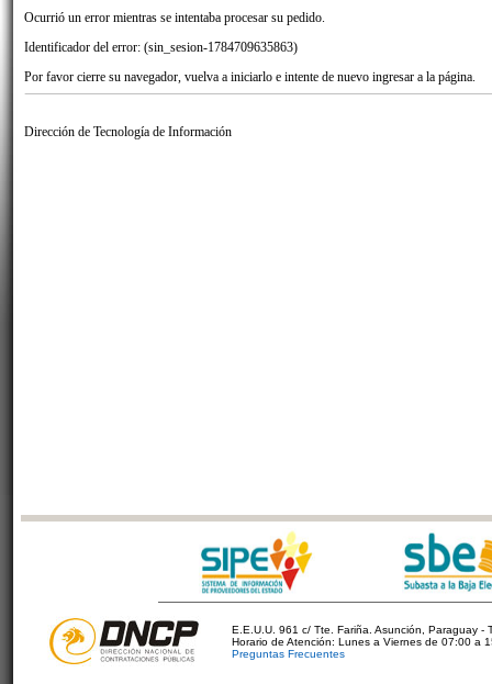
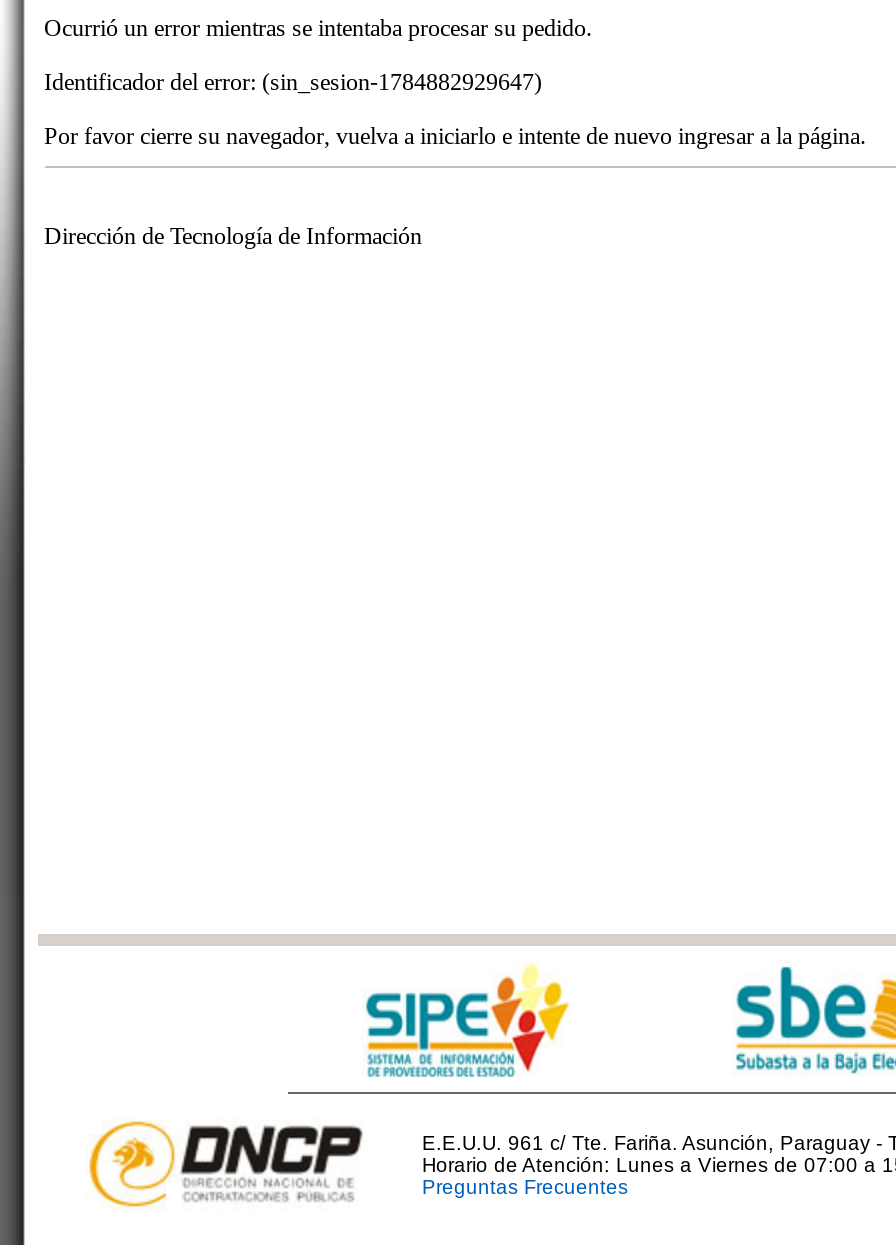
- Identificador del error: (sin_sesion-1784709635863)
+ Identificador del error: (sin_sesion-1784882929647)
